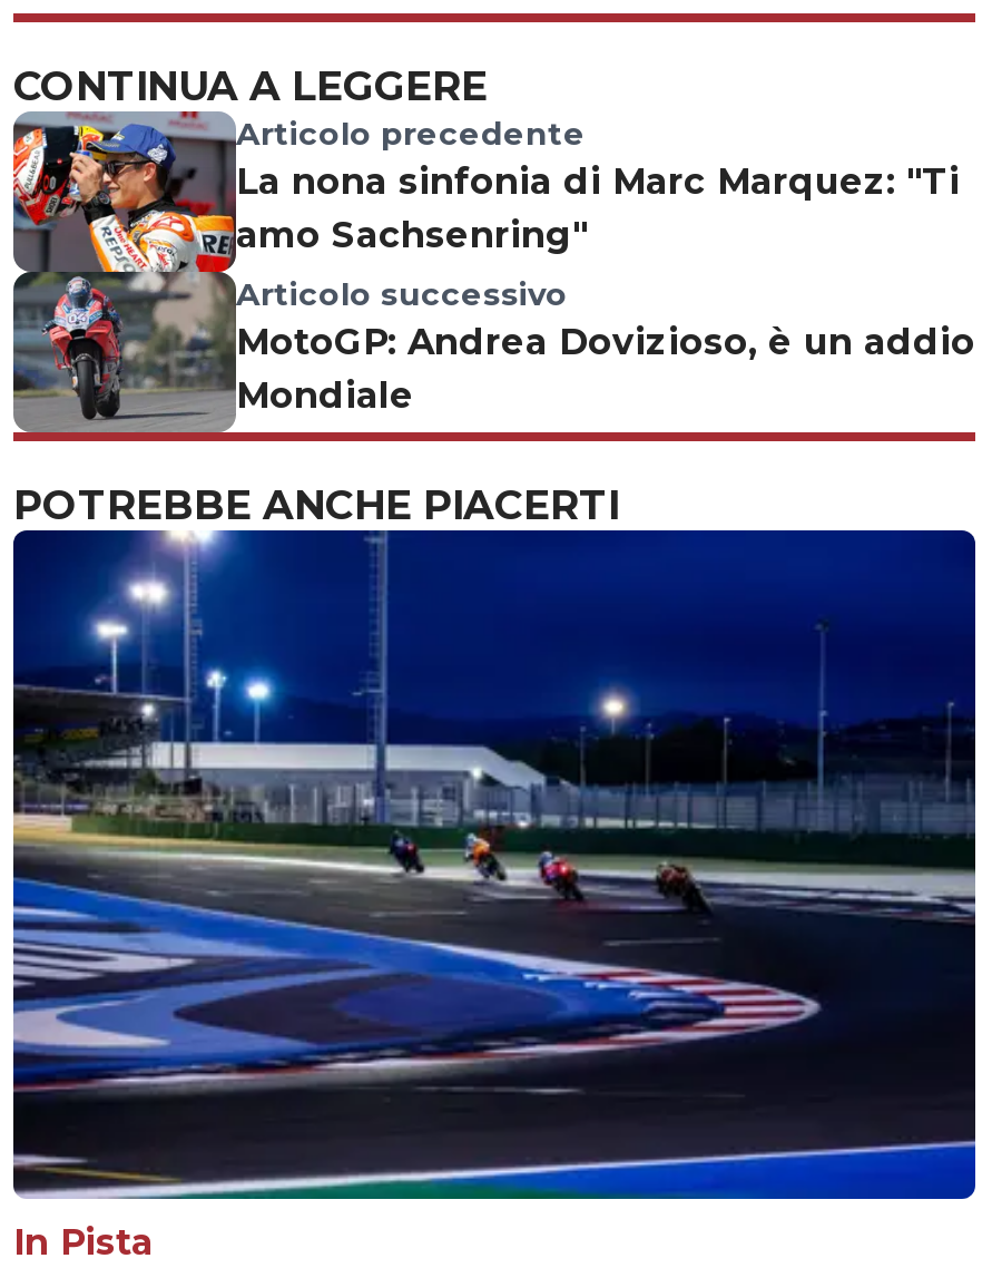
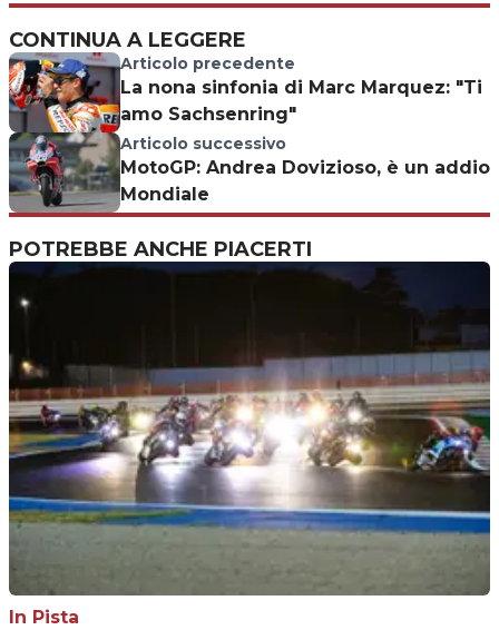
- [image]
+ [image]
